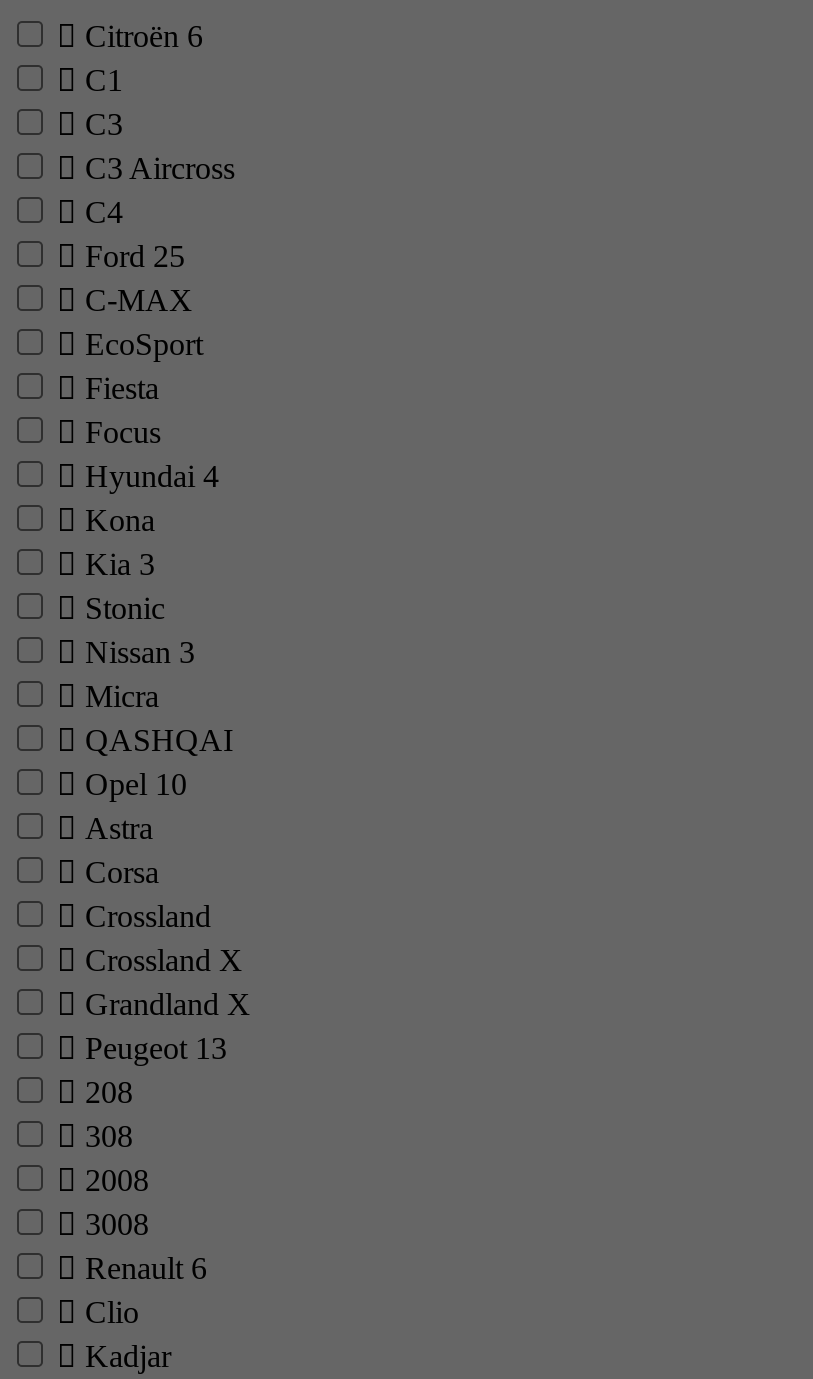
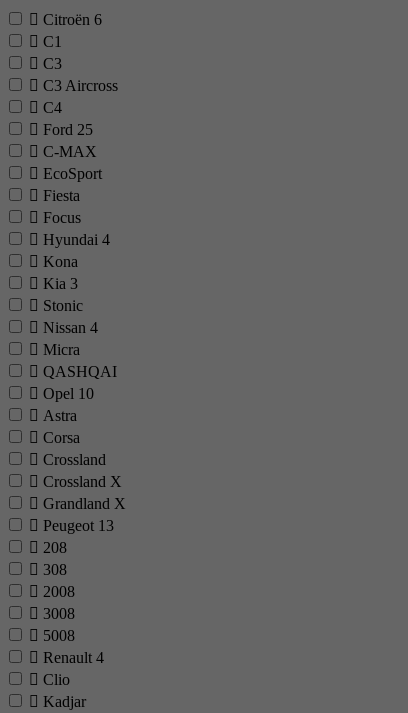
- Nissan 3
+ Nissan 4

- Renault 6
+ 5008
+ Renault 4
